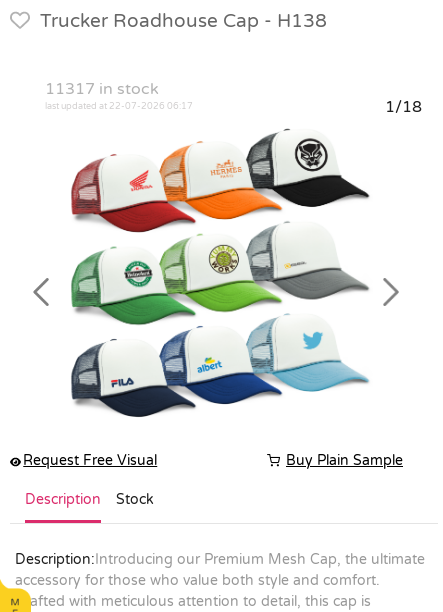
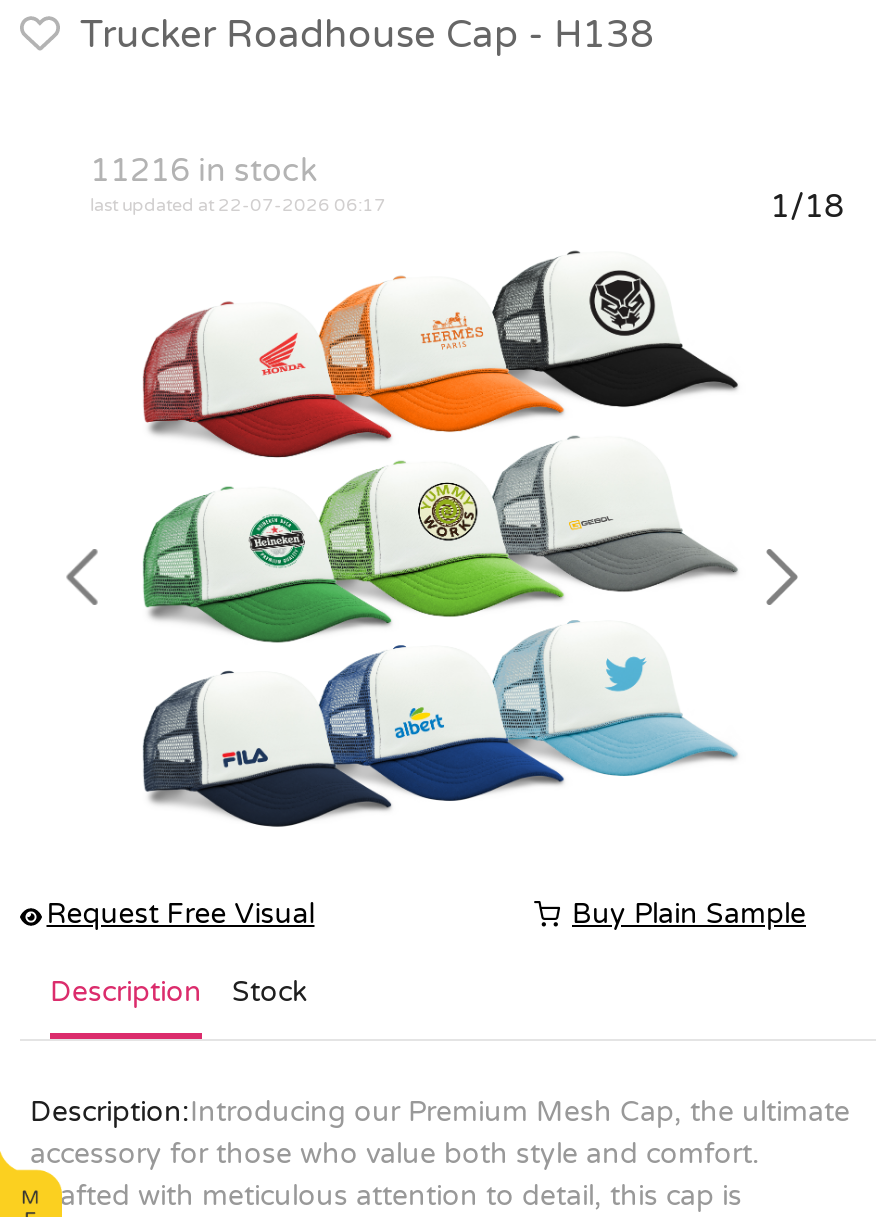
- 11317 in stock
+ 11216 in stock
